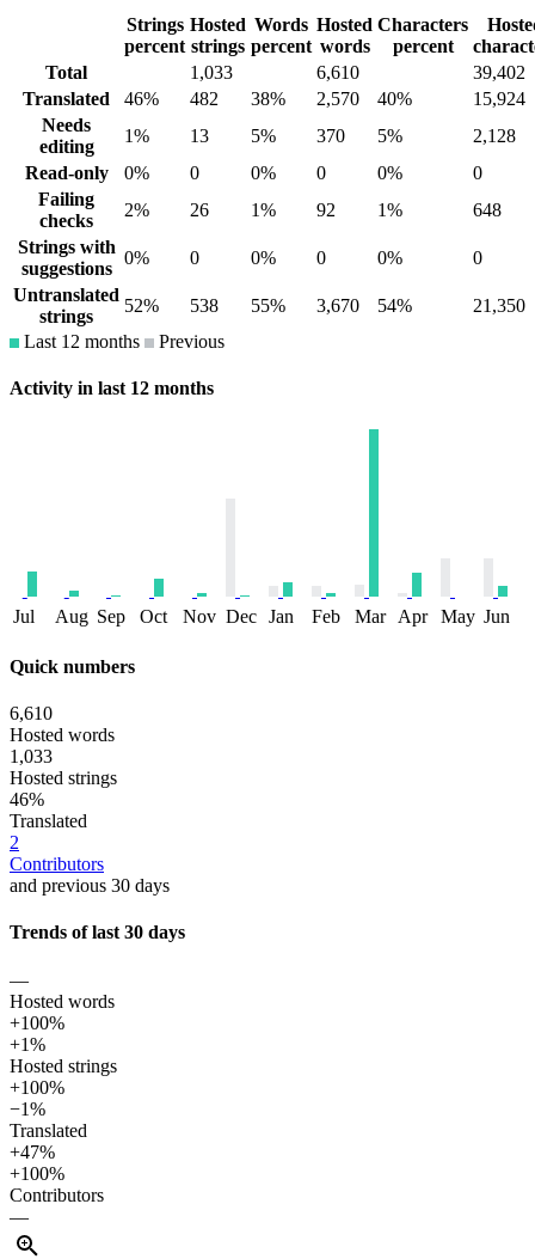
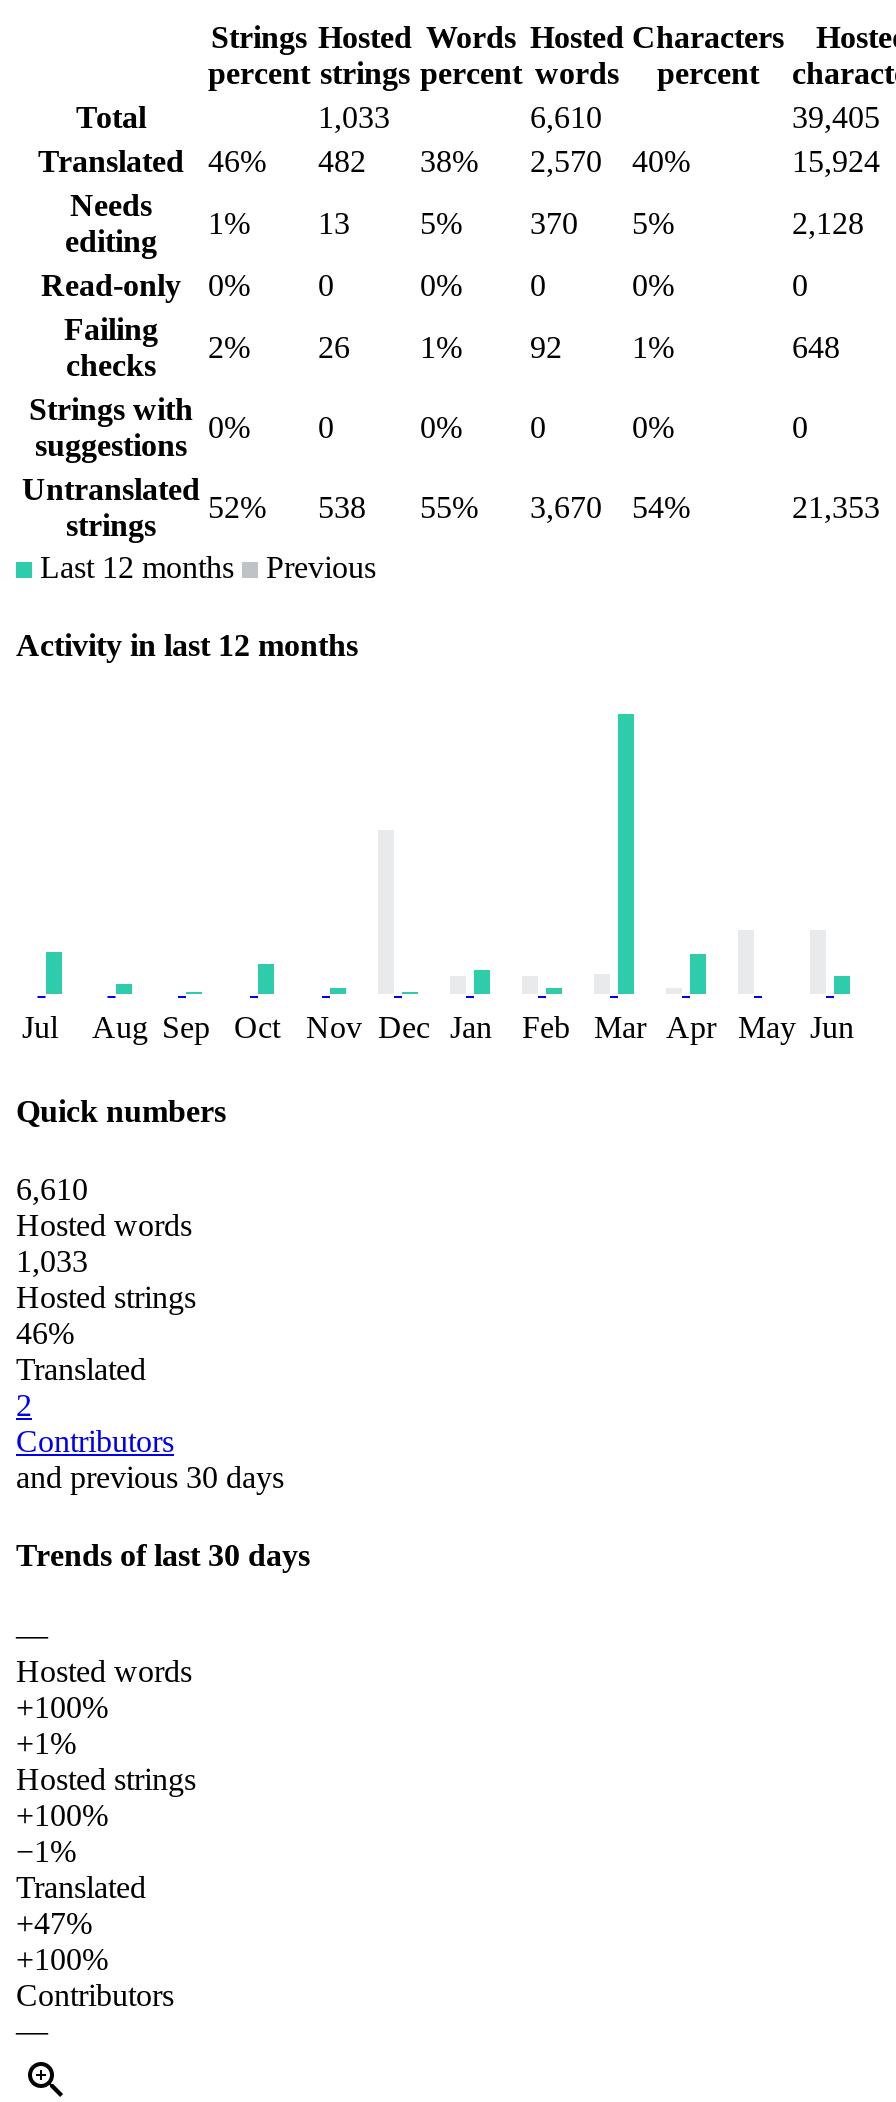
- 39,402
+ 39,405

- 21,350
+ 21,353
